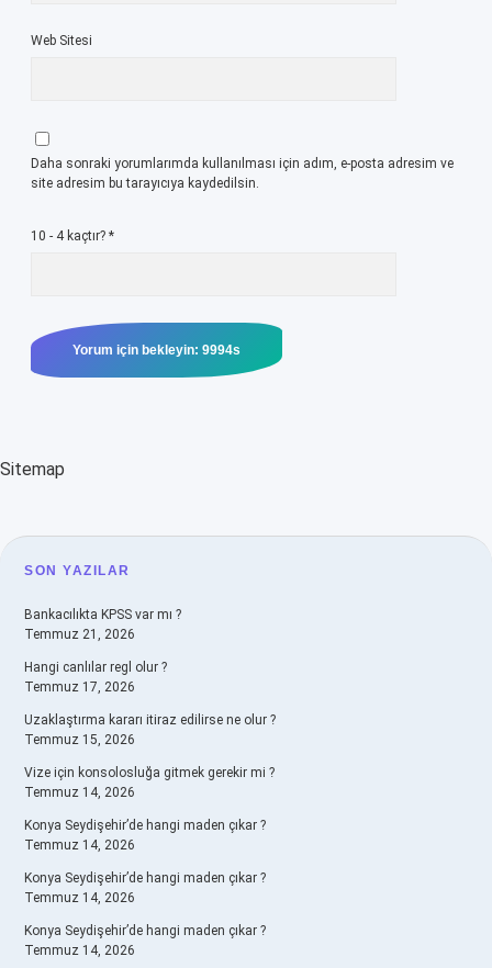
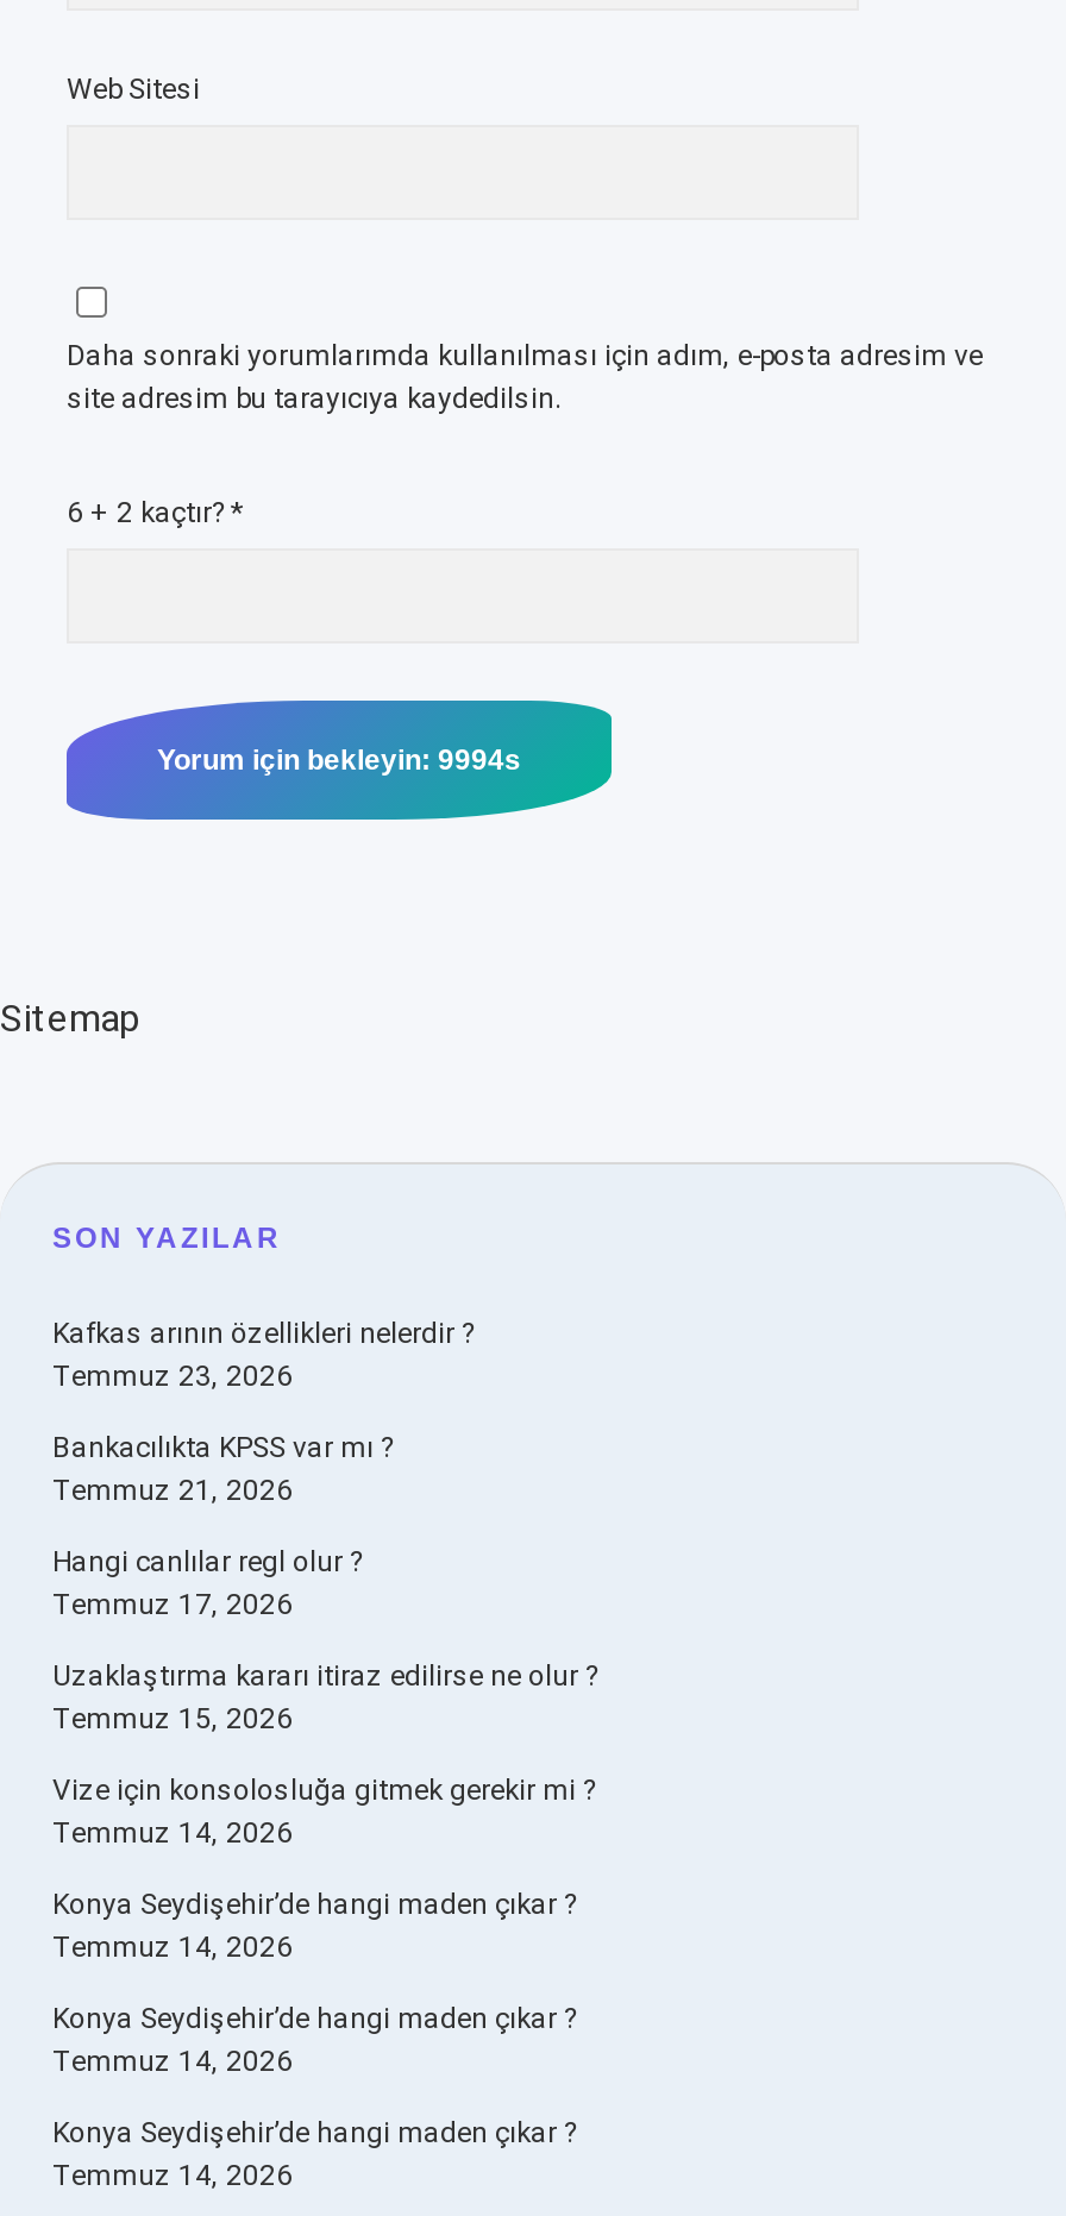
- 10 - 4 kaçtır? *
+ 6 + 2 kaçtır? *

+ Kafkas arının özellikleri nelerdir ?
+ Temmuz 23, 2026
